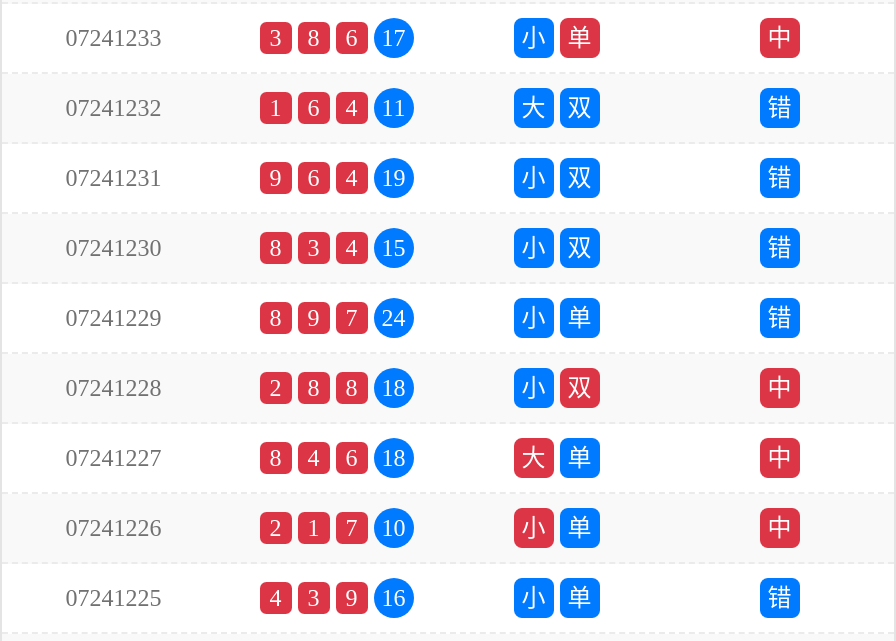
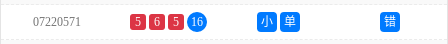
- 07241233
- 3
- 8
+ 07220571
+ 5

- 17
- 小
- 单
- 中
- 07241232
- 1
- 6
- 4
- 11
- 大
- 双
- 错
- 07241231
- 9
- 6
- 4
- 19
- 小
- 双
- 错
- 07241230
- 8
- 3
- 4
- 15
- 小
- 双
- 错
- 07241229
- 8
- 9
- 7
- 24
- 小
- 单
- 错
- 07241228
- 2
- 8
- 8
- 18
- 小
- 双
- 中
- 07241227
- 8
- 4
- 6
- 18
- 大
- 单
- 中
- 07241226
- 2
- 1
- 7
- 10
- 小
- 单
- 中
- 07241225
- 4
- 3
- 9
+ 5
